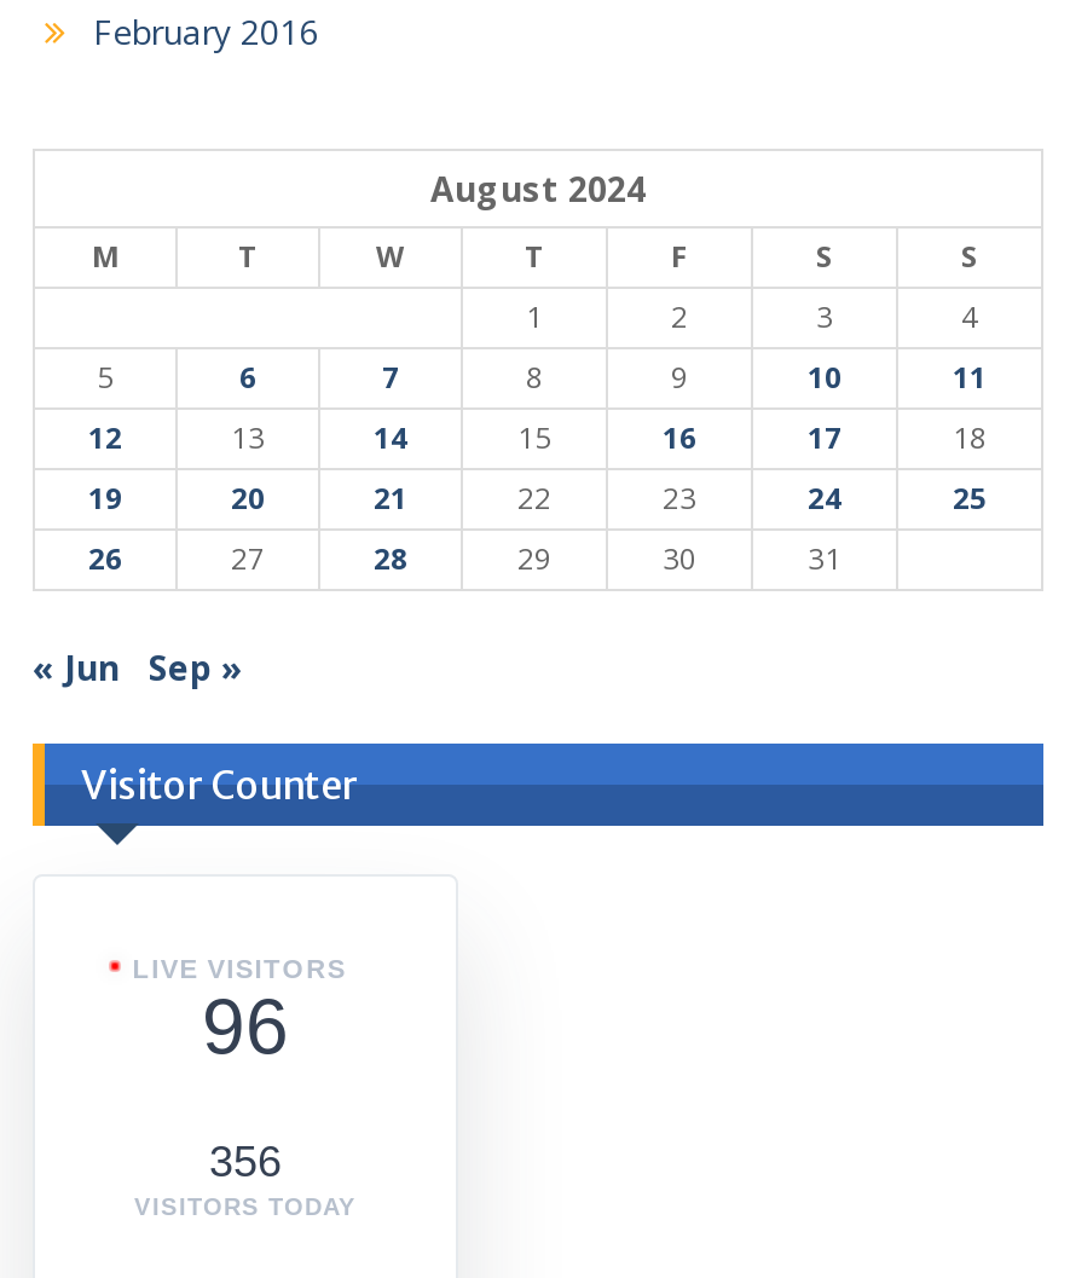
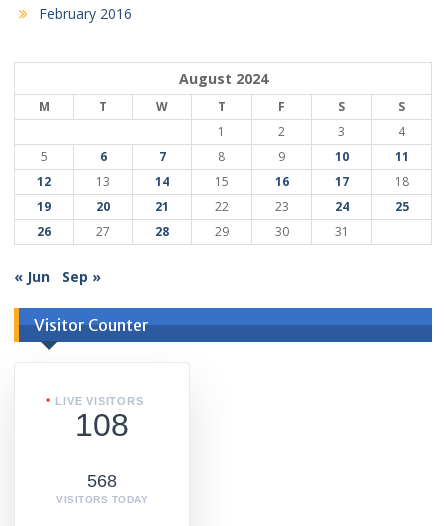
- 96
+ 108

- 356
+ 568
